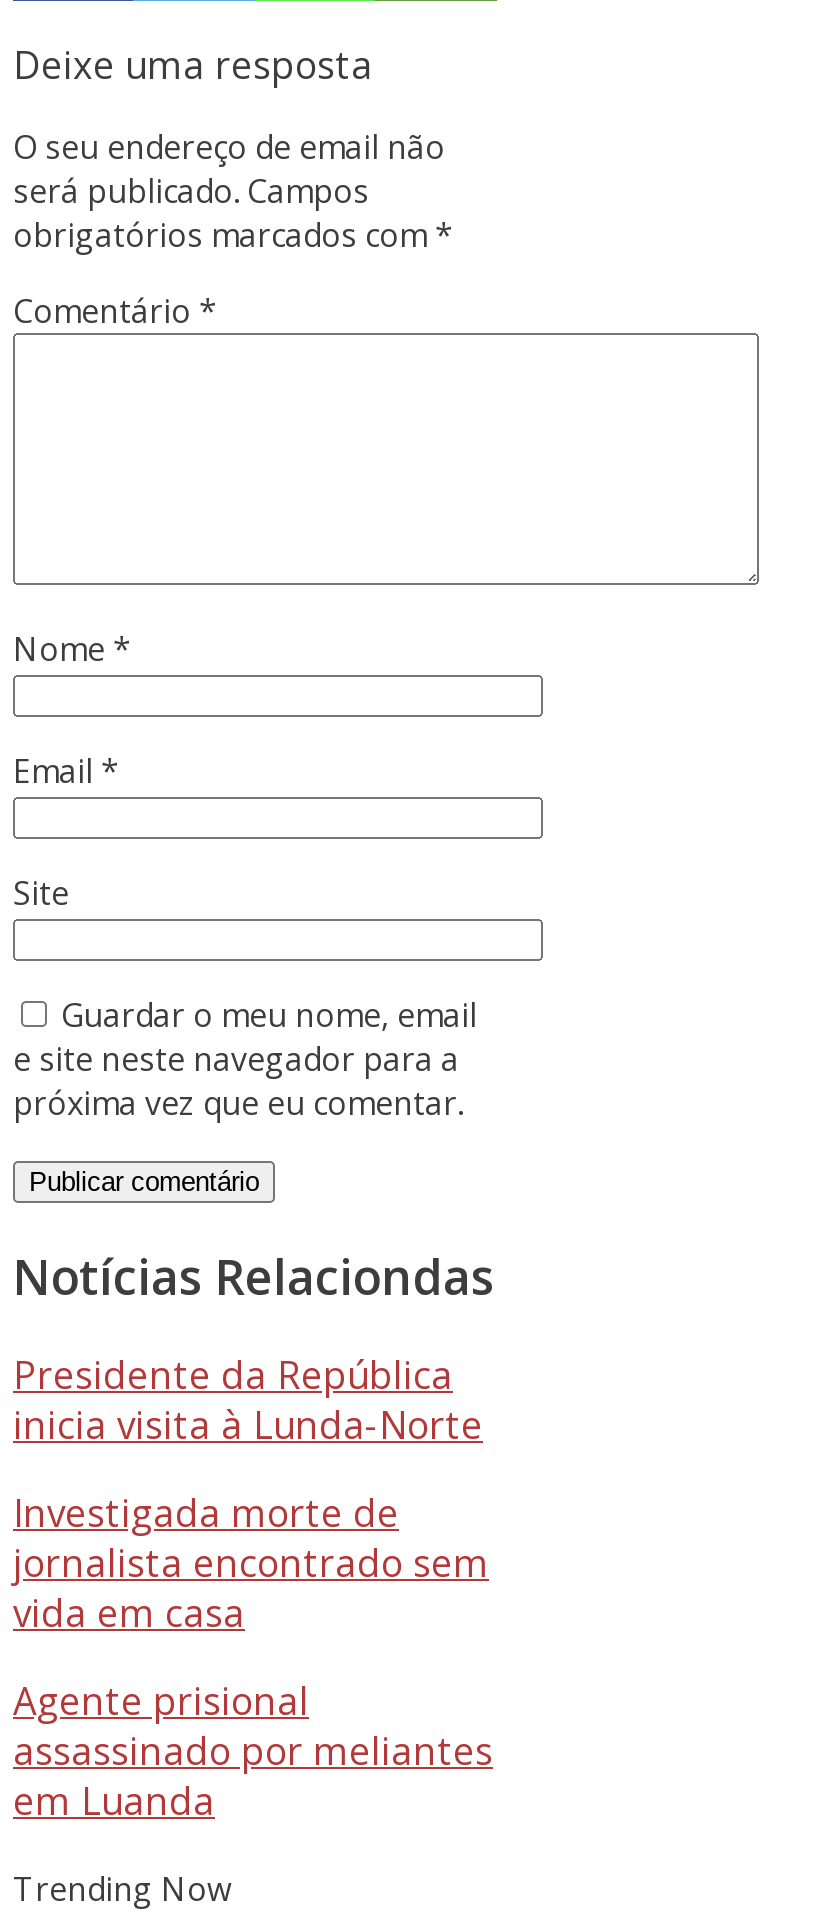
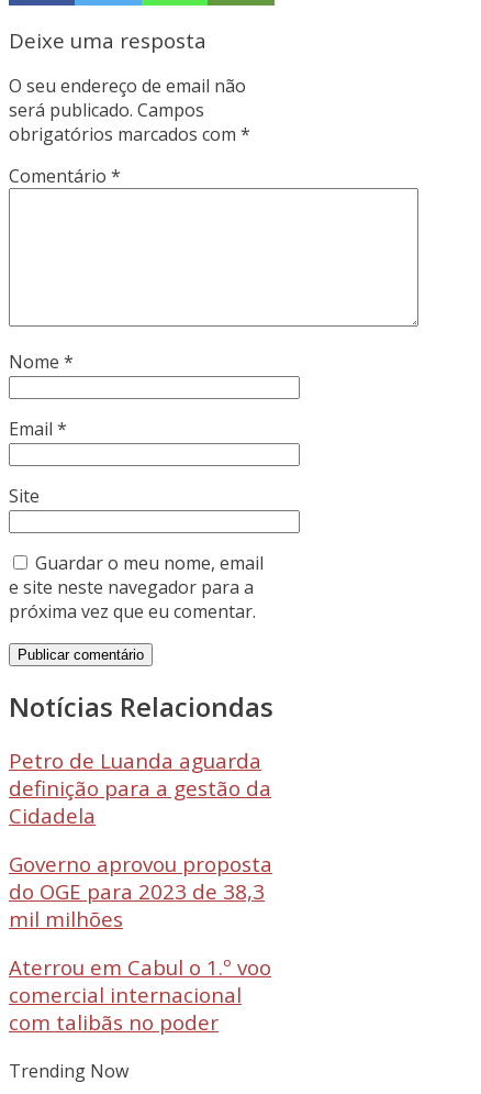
- Presidente da República
- inicia visita à Lunda-Norte
+ Petro de Luanda aguarda
+ definição para a gestão da
+ Cidadela

- Investigada morte de
- jornalista encontrado sem
- vida em casa
+ Governo aprovou proposta
+ do OGE para 2023 de 38,3
+ mil milhões

- Agente prisional
- assassinado por meliantes
- em Luanda
+ Aterrou em Cabul o 1.º voo
+ comercial internacional
+ com talibãs no poder
